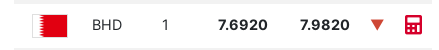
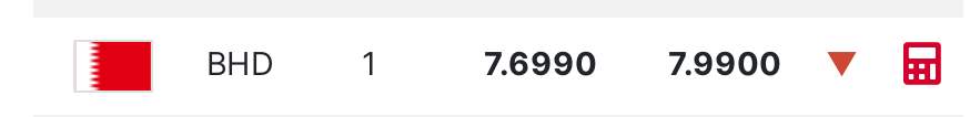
- 7.6920
+ 7.6990

- 7.9820
+ 7.9900
